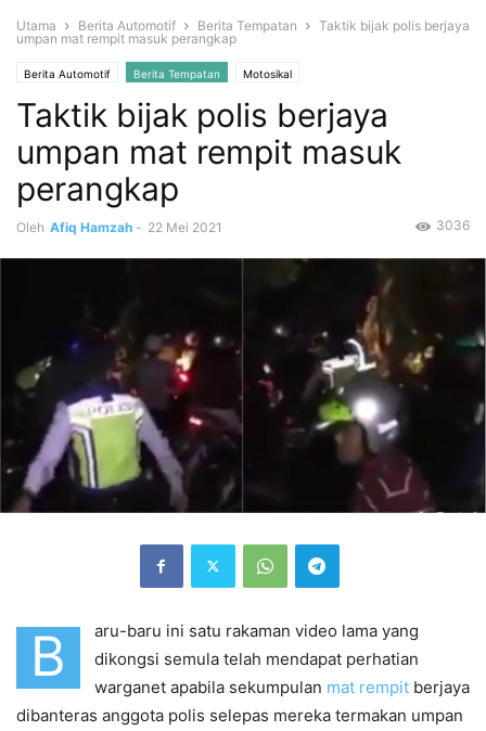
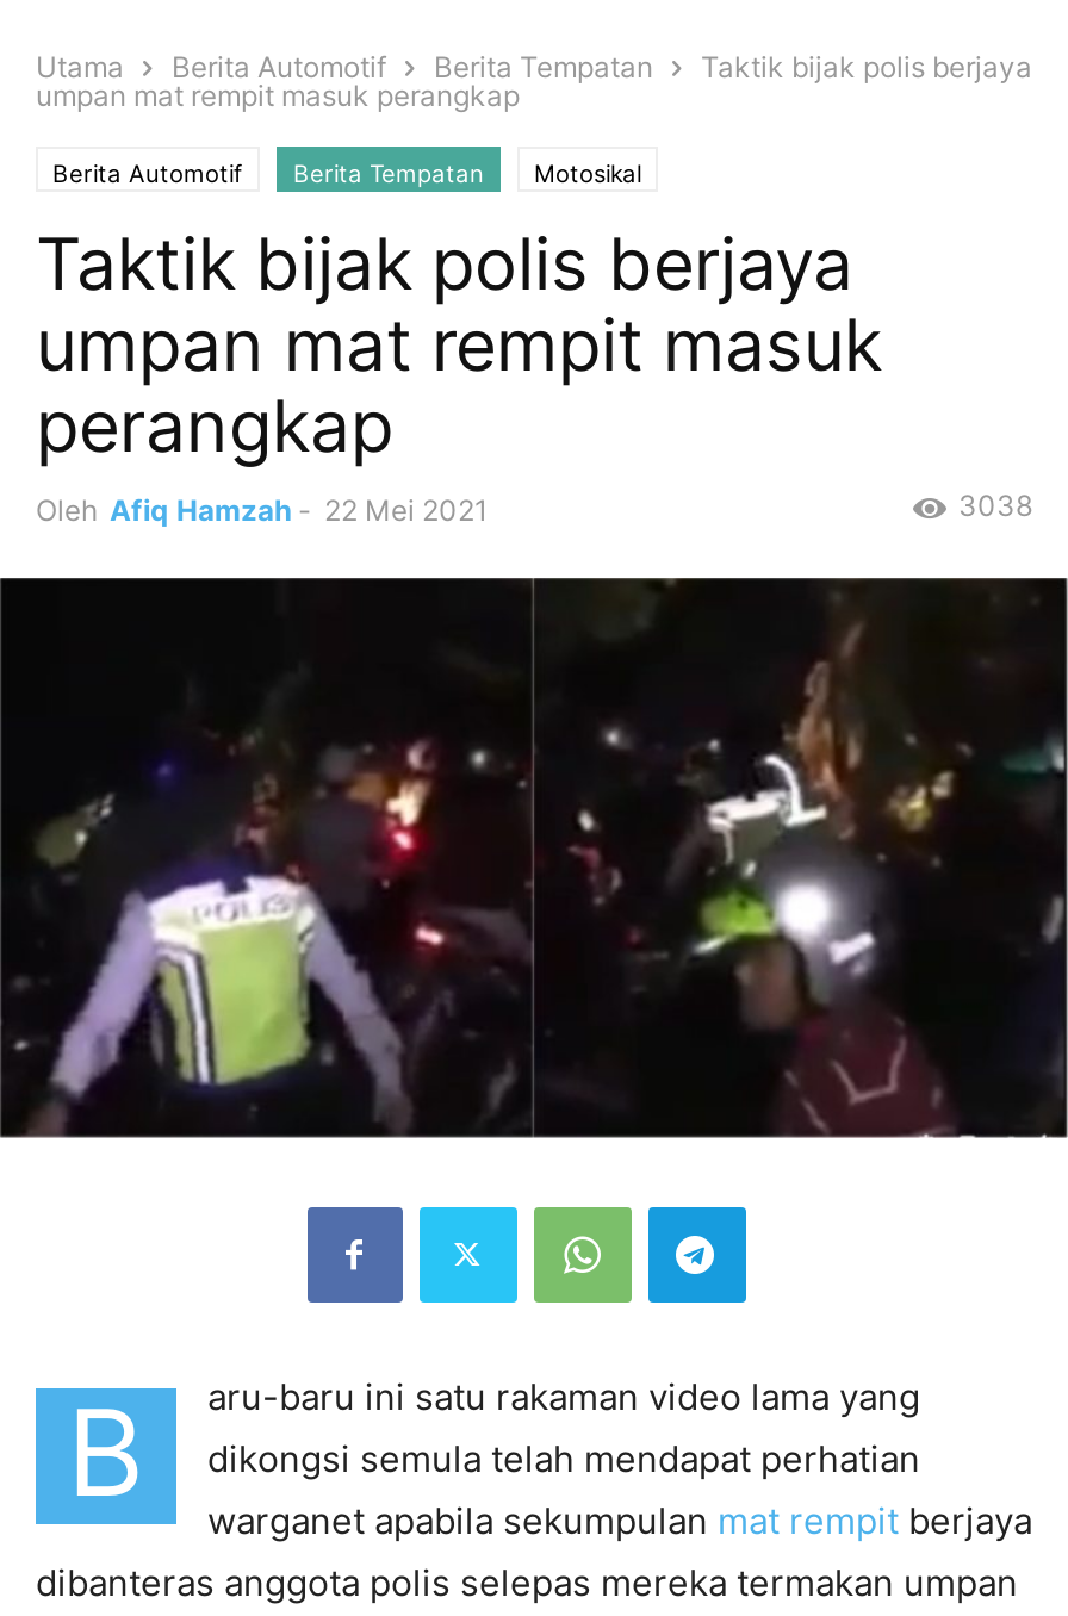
- 3036
+ 3038
